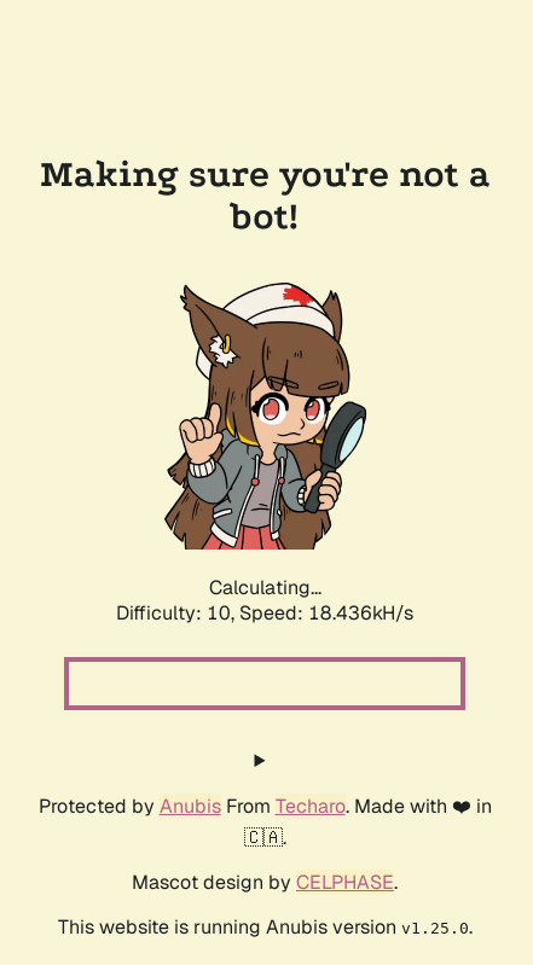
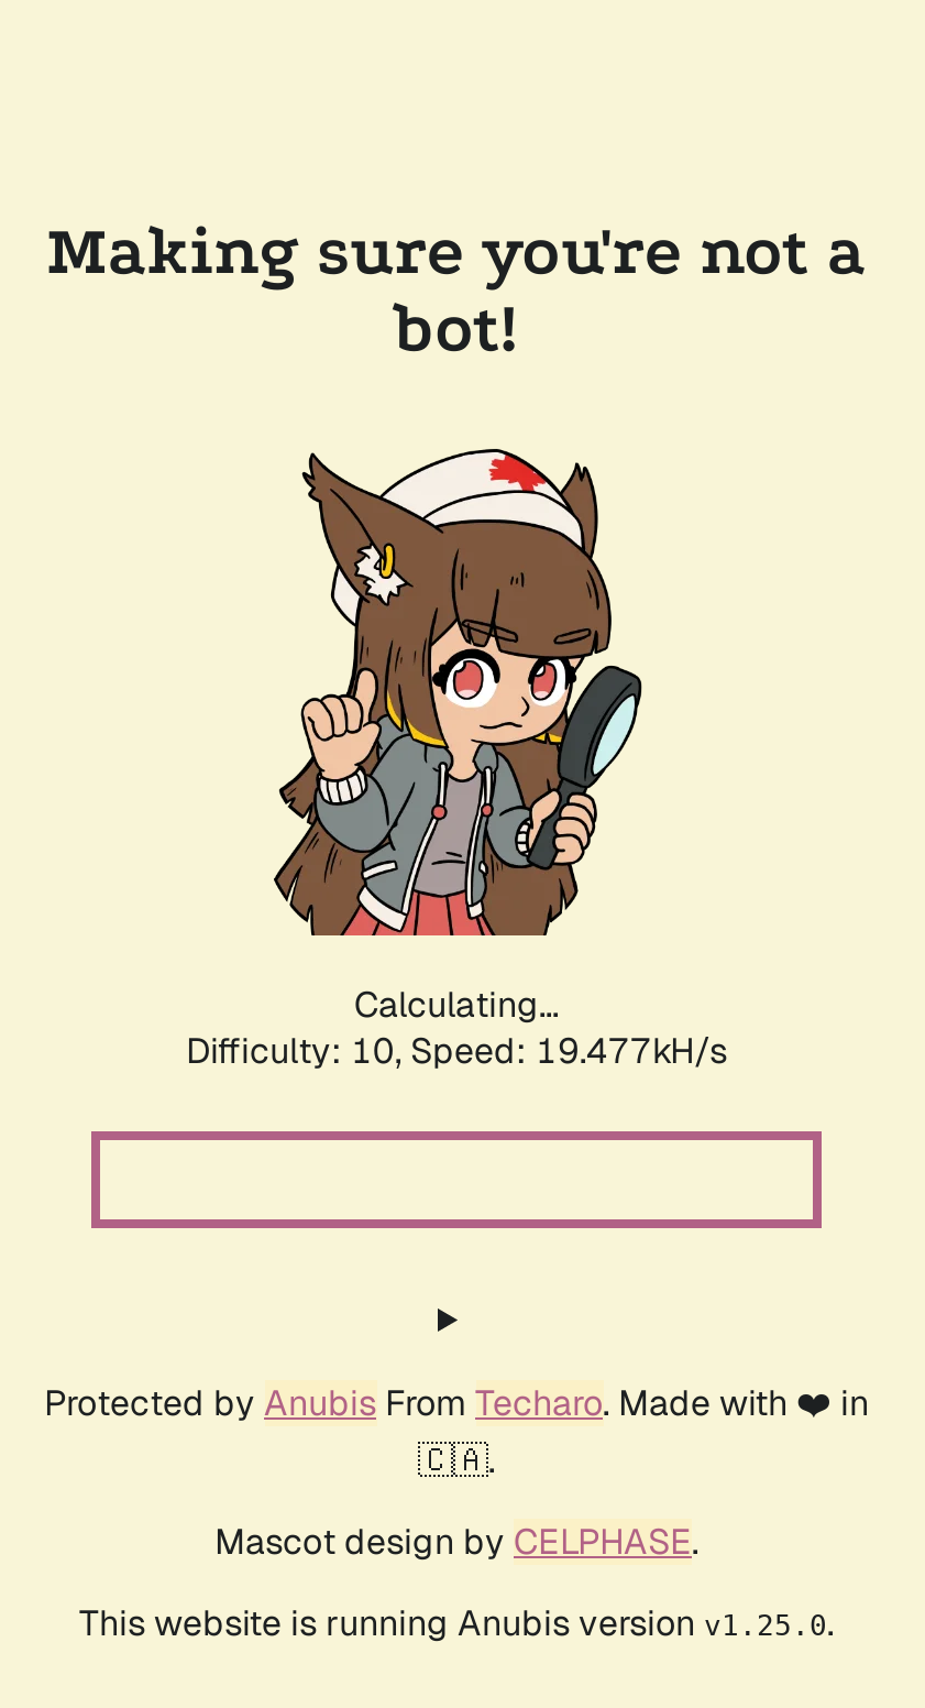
- Difficulty: 10, Speed: 18.436kH/s
+ Difficulty: 10, Speed: 19.477kH/s
